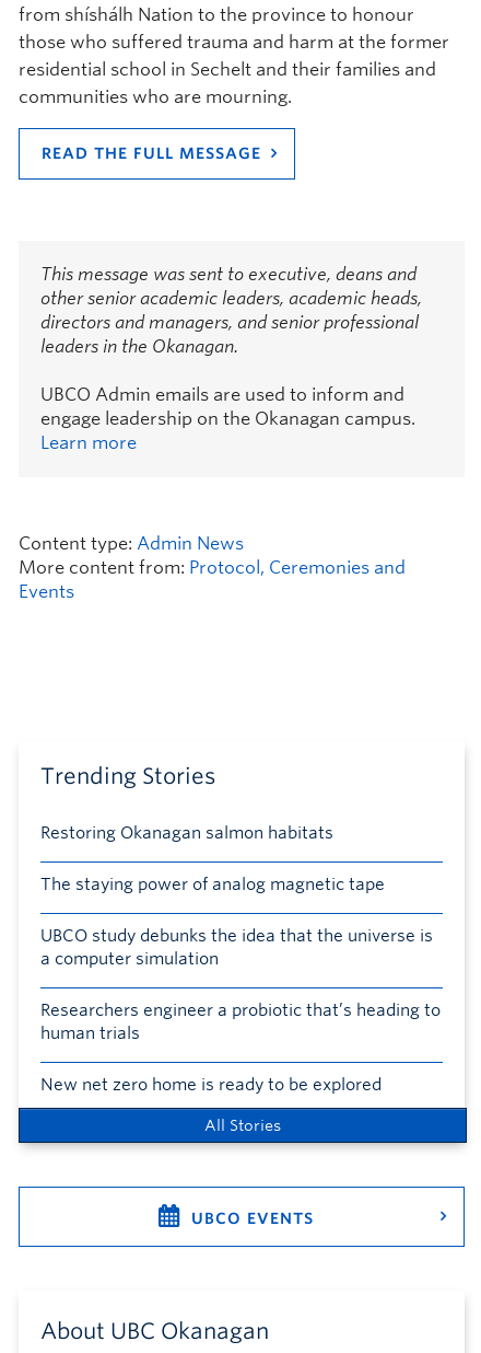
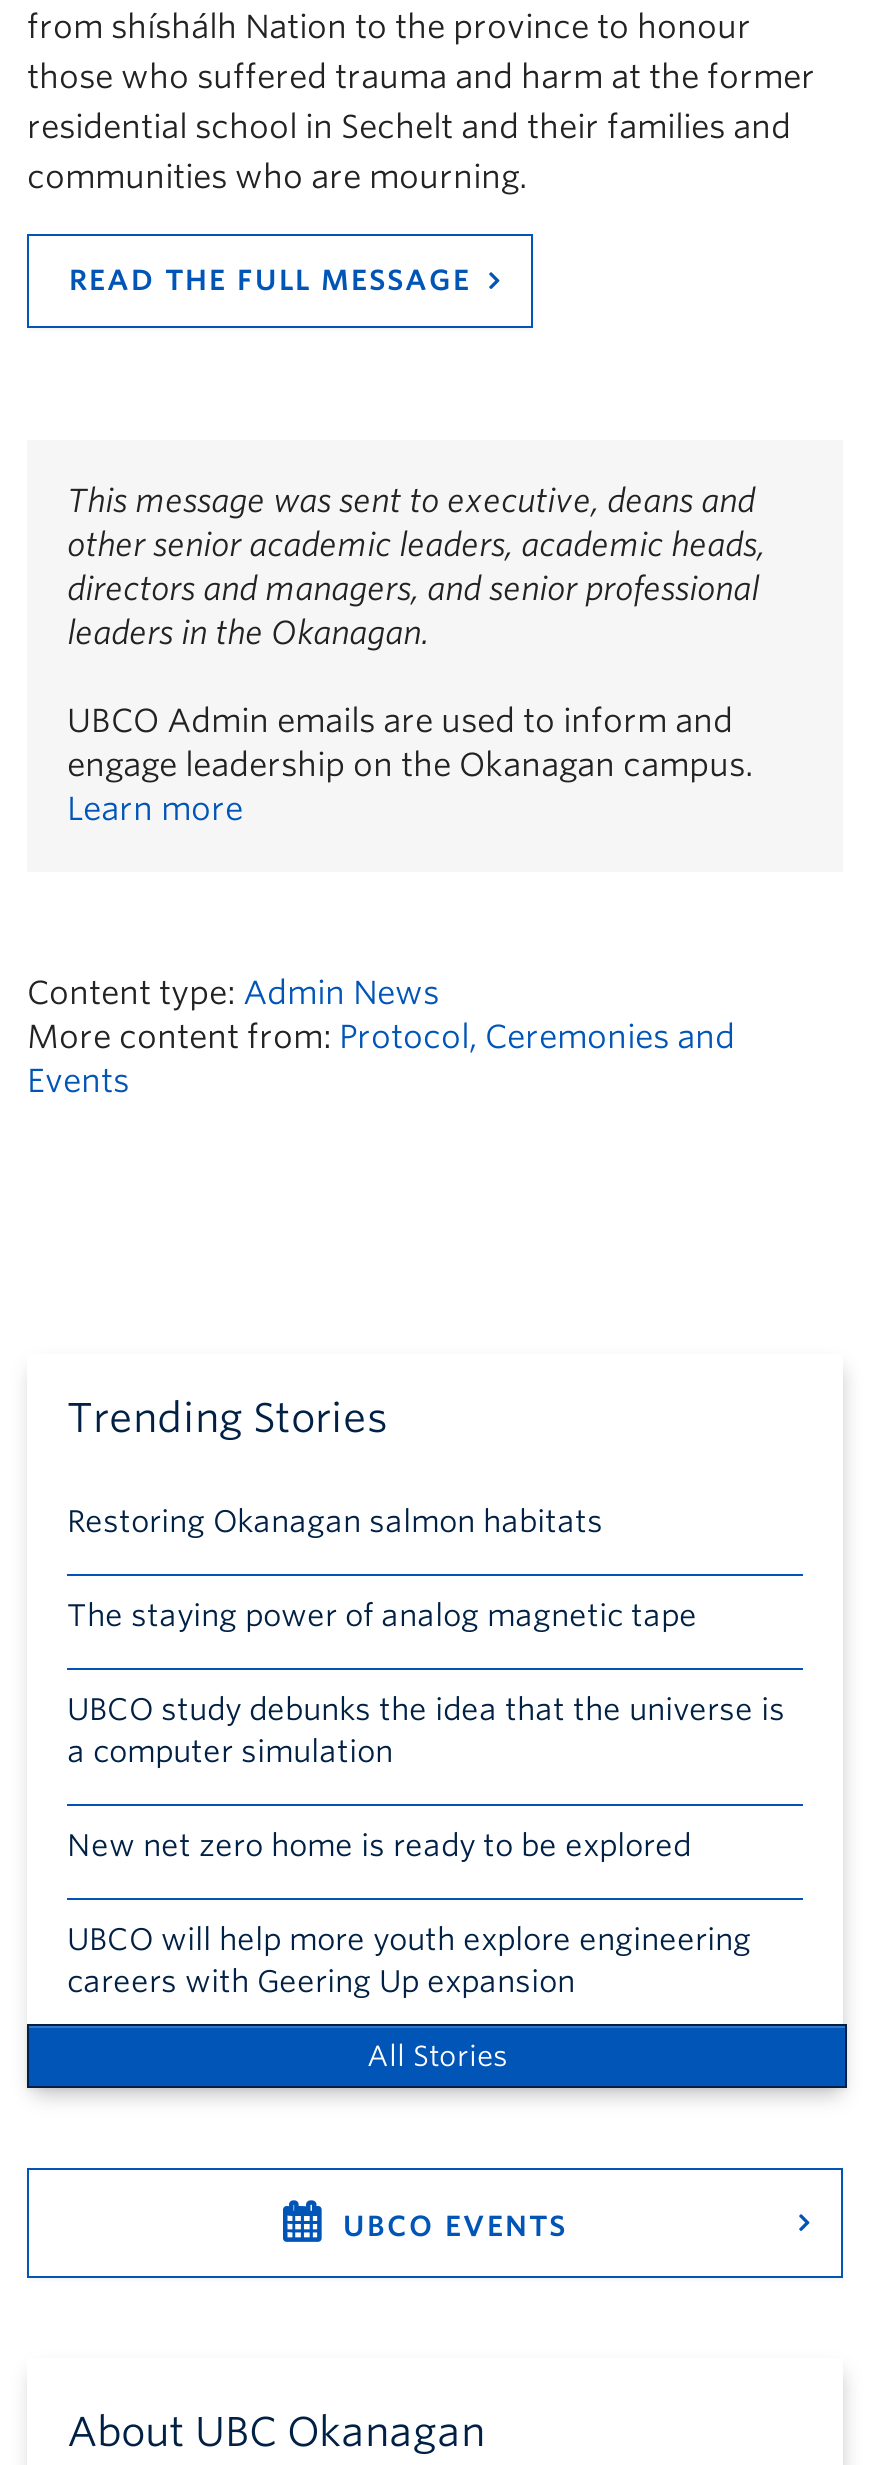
- Researchers engineer a probiotic that’s heading to
- human trials

moved up: New net zero home is ready to be explored

+ UBCO will help more youth explore engineering
+ careers with Geering Up expansion
